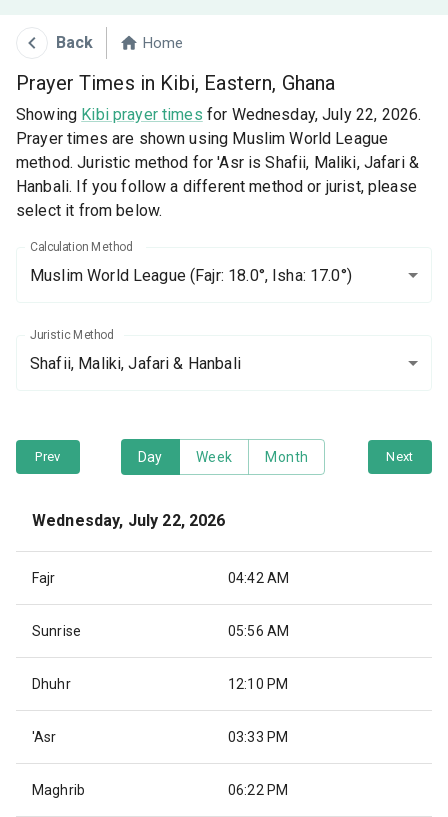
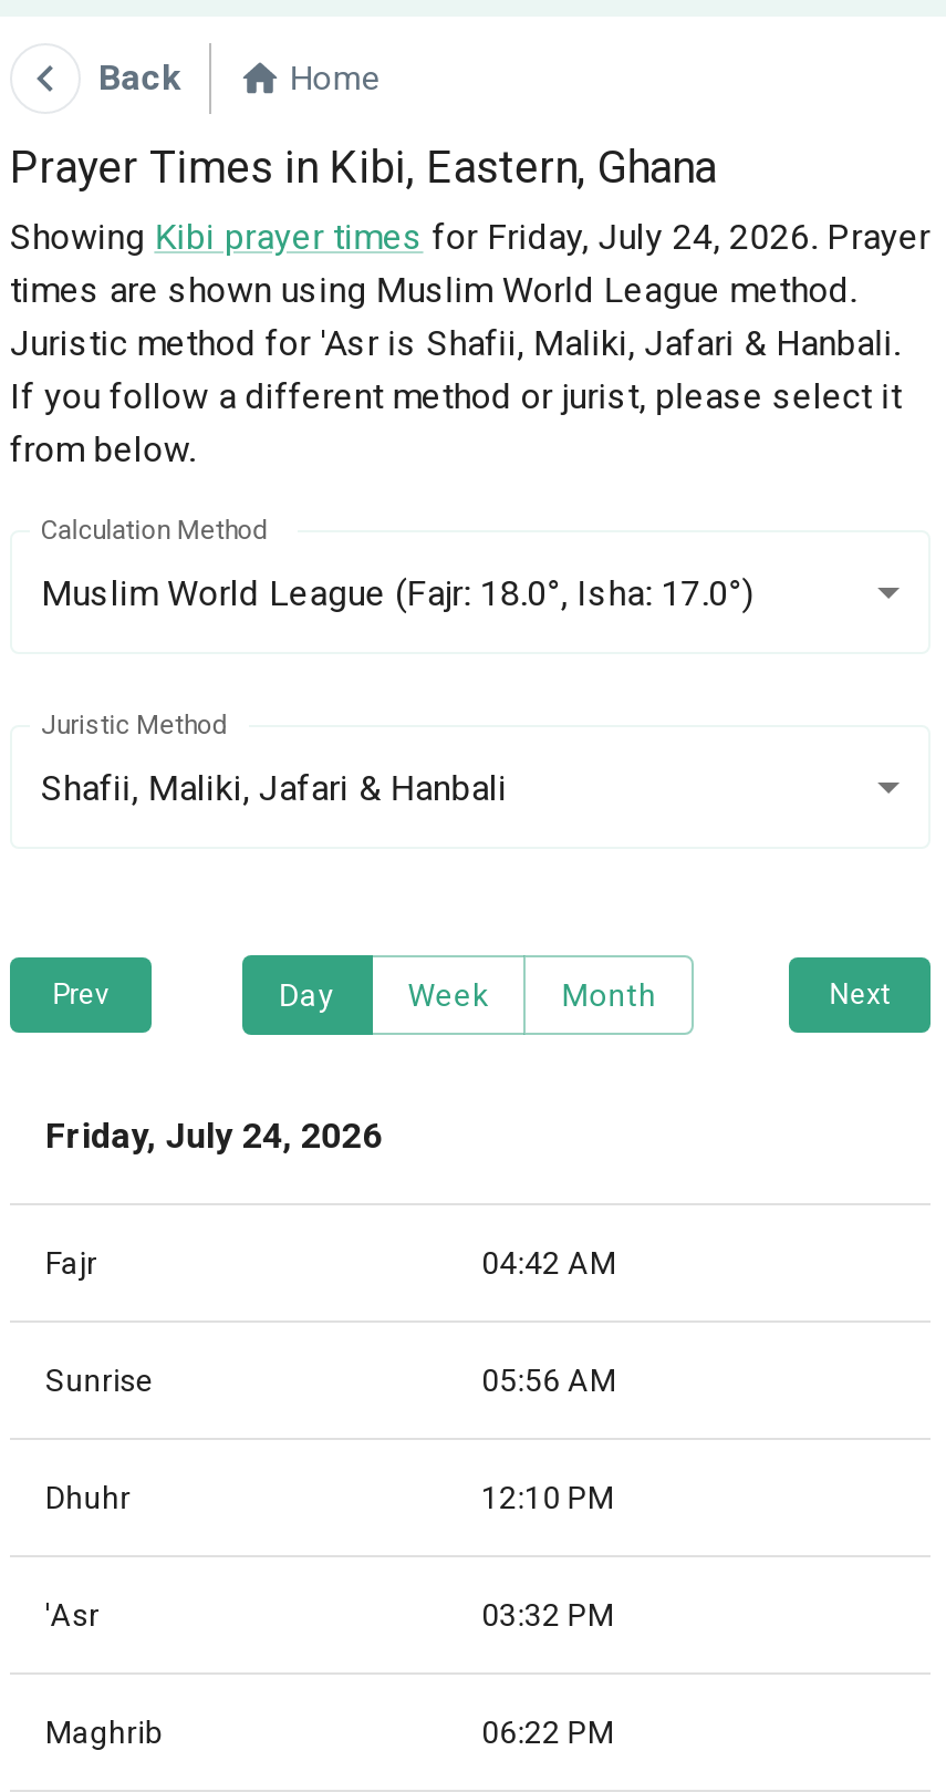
- Showing Kibi prayer times for Wednesday, July 22, 2026.
- Prayer times are shown using Muslim World League
- method. Juristic method for 'Asr is Shafii, Maliki, Jafari &
- Hanbali. If you follow a different method or jurist, please
- select it from below.
+ Showing Kibi prayer times for Friday, July 24, 2026. Prayer
+ times are shown using Muslim World League method.
+ Juristic method for 'Asr is Shafii, Maliki, Jafari & Hanbali.
+ If you follow a different method or jurist, please select it
+ from below.

- Wednesday, July 22, 2026
+ Friday, July 24, 2026

- 03:33 PM
+ 03:32 PM
